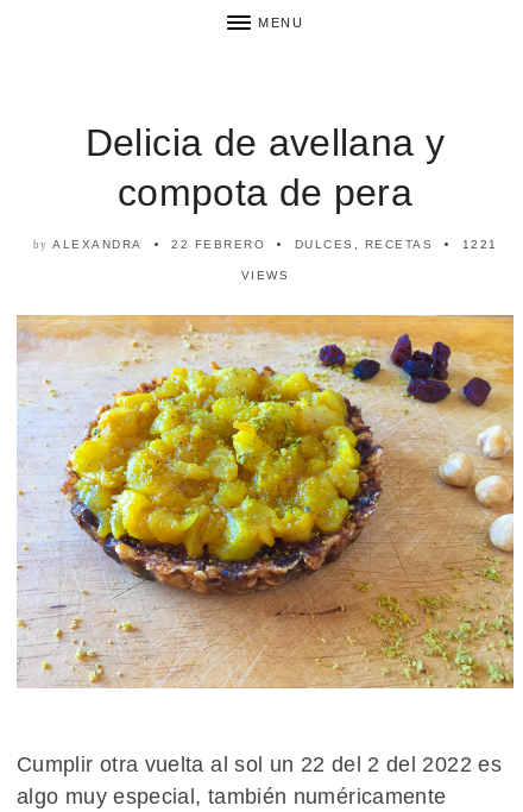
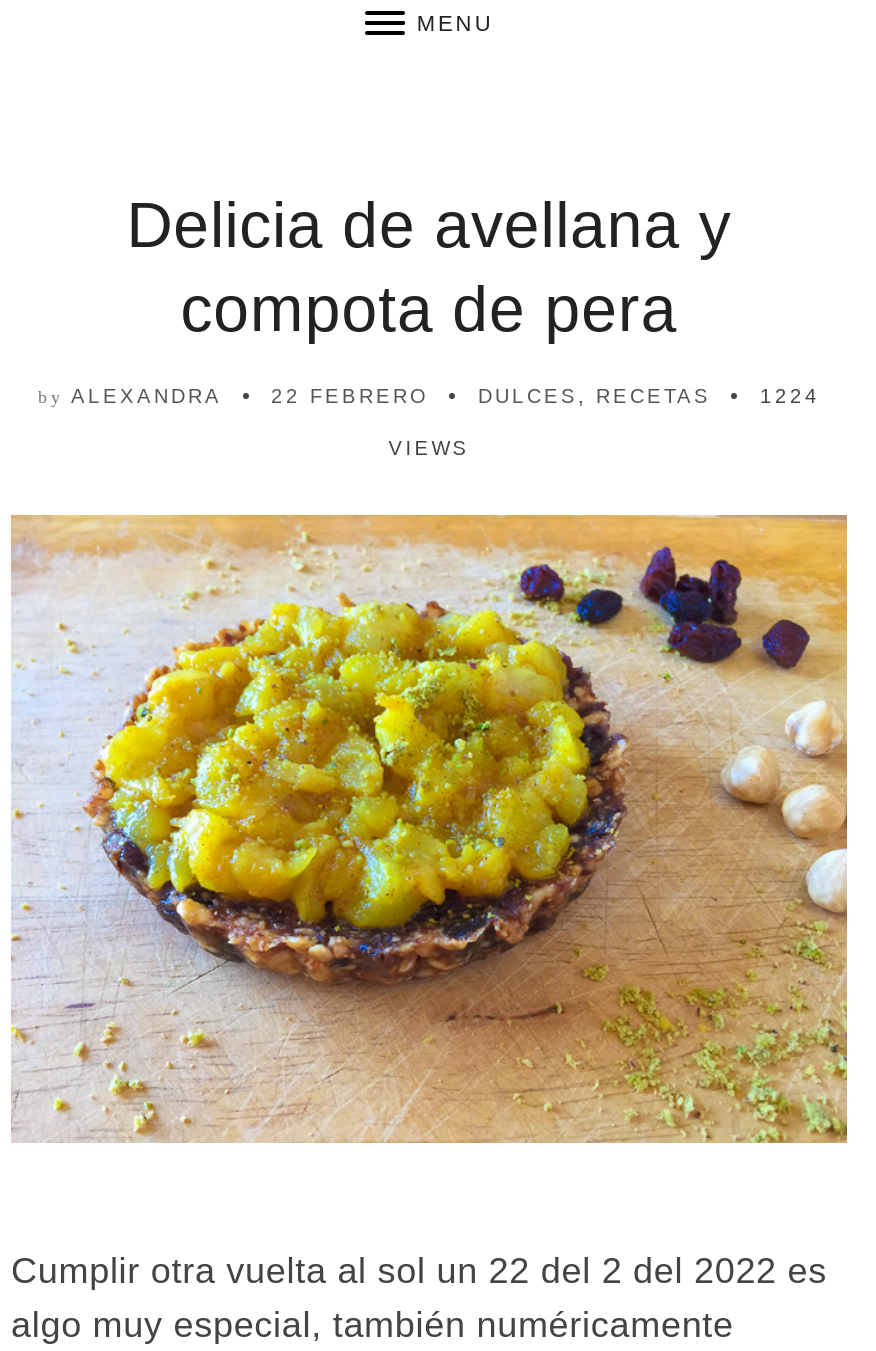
- 1221
+ 1224
